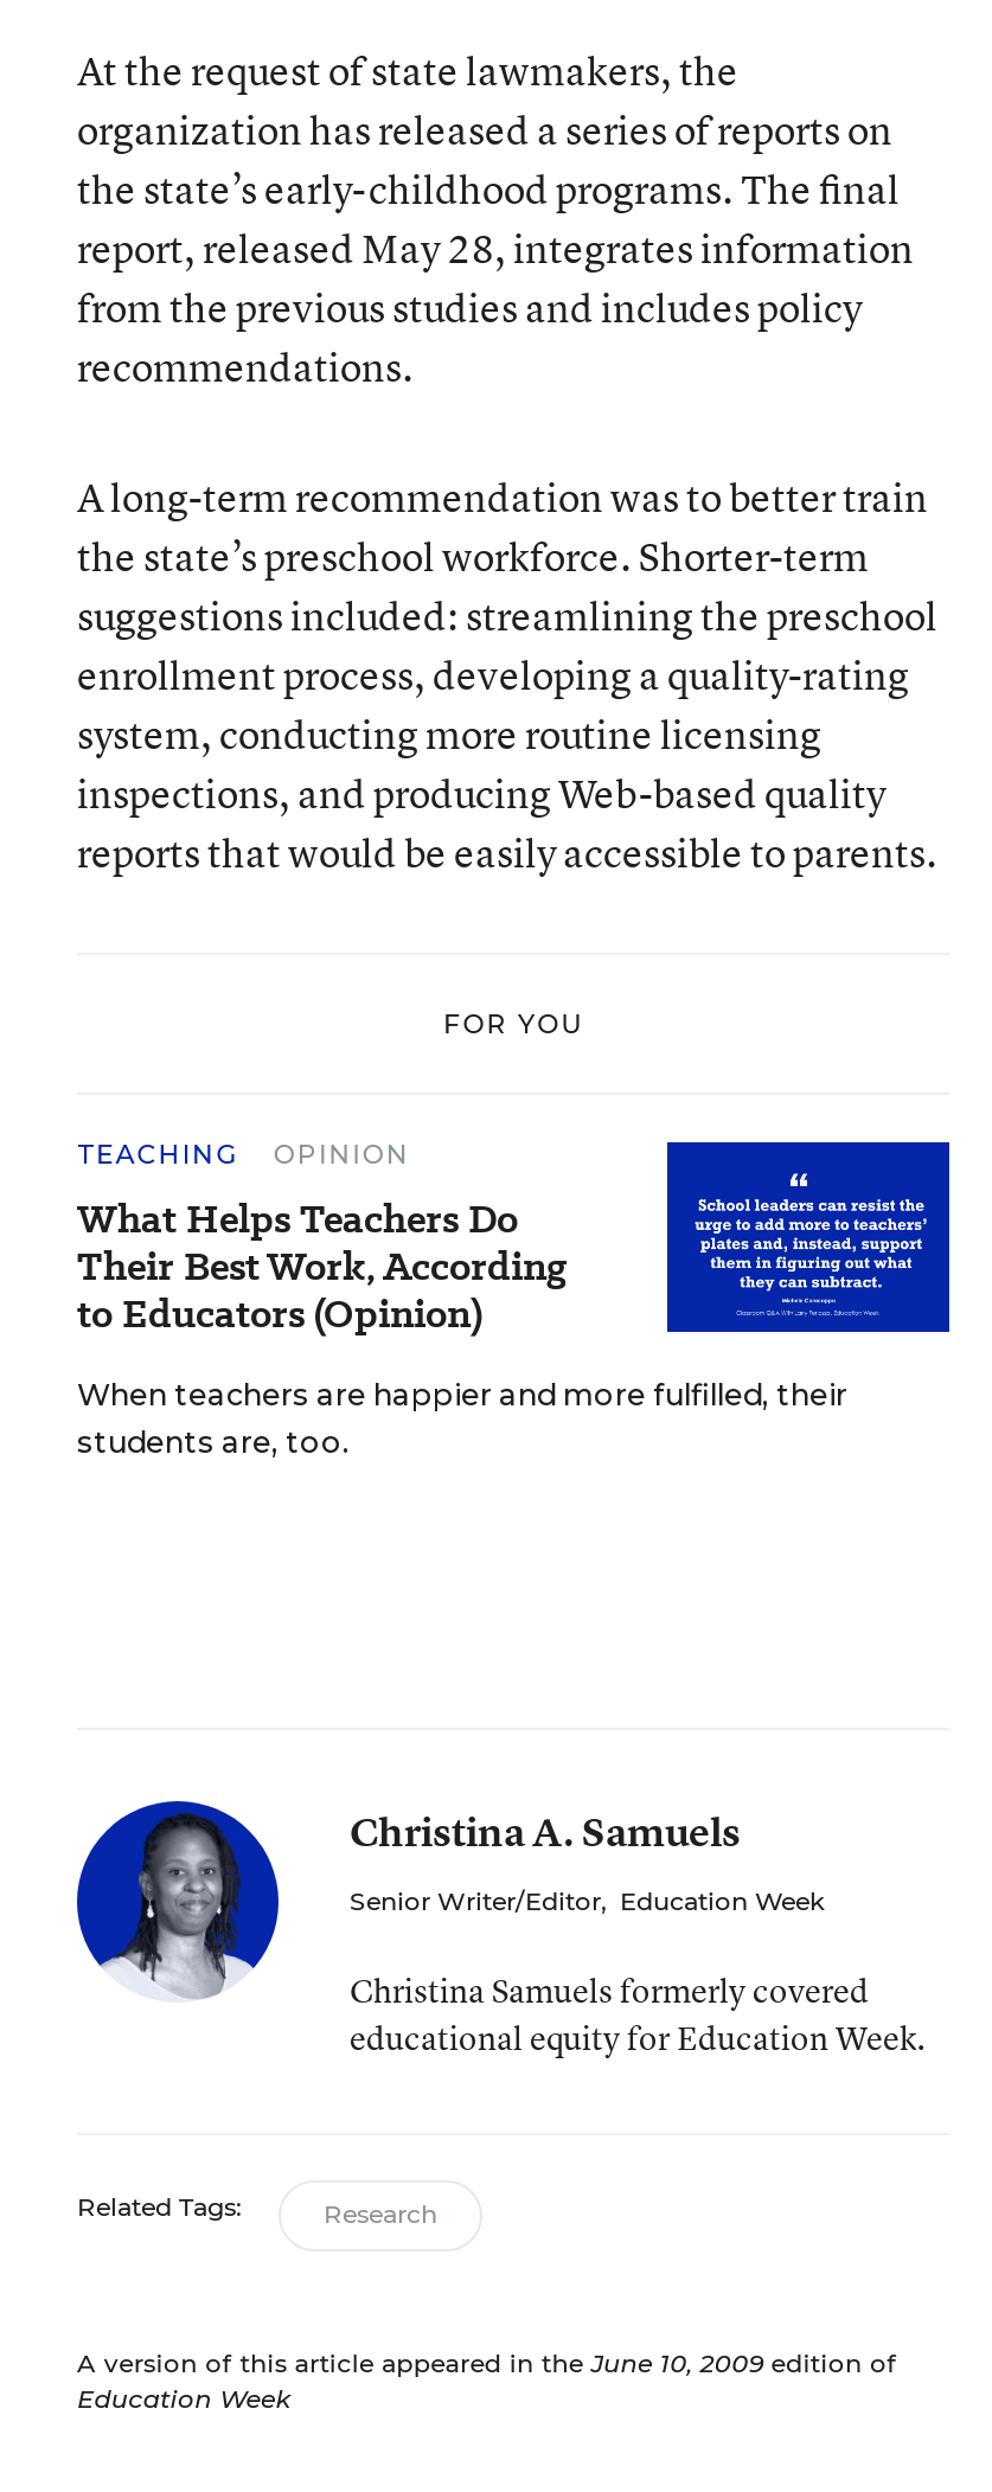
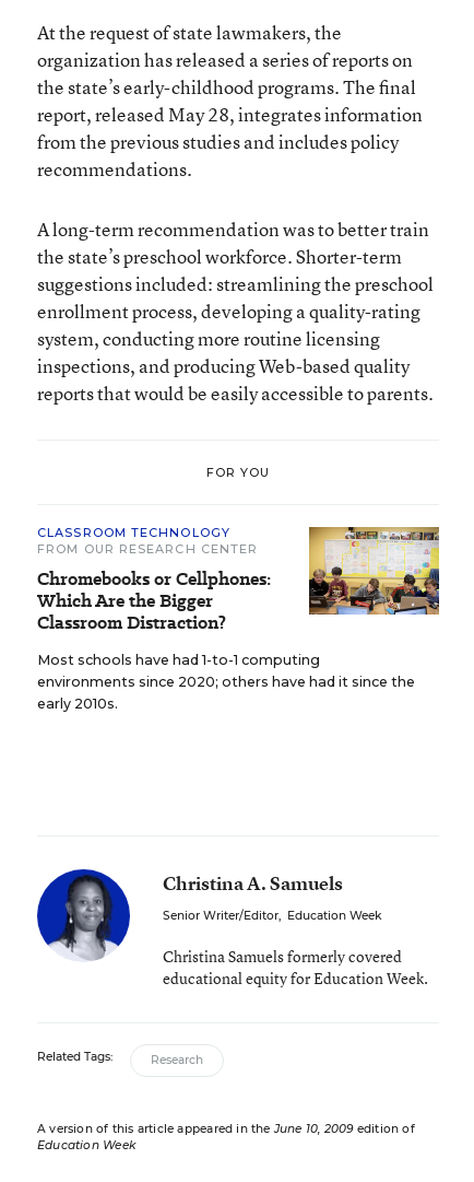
- TEACHING
- OPINION
- What Helps Teachers Do
- Their Best Work, According
- to Educators (Opinion)
+ CLASSROOM TECHNOLOGY
+ FROM OUR RESEARCH CENTER
+ Chromebooks or Cellphones:
+ Which Are the Bigger
+ Classroom Distraction?

- [image]
- When teachers are happier and more fulfilled, their
- students are, too.
+ [image]
+ Most schools have had 1-to-1 computing
+ environments since 2020; others have had it since the
+ early 2010s.
